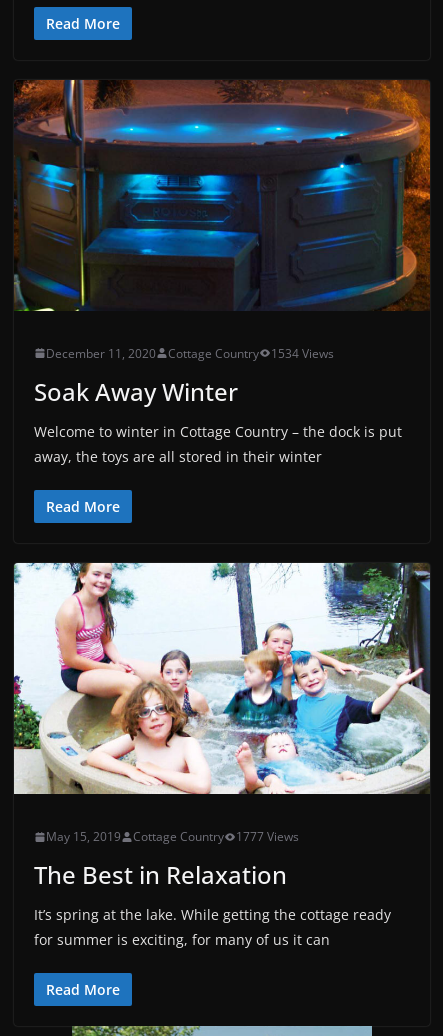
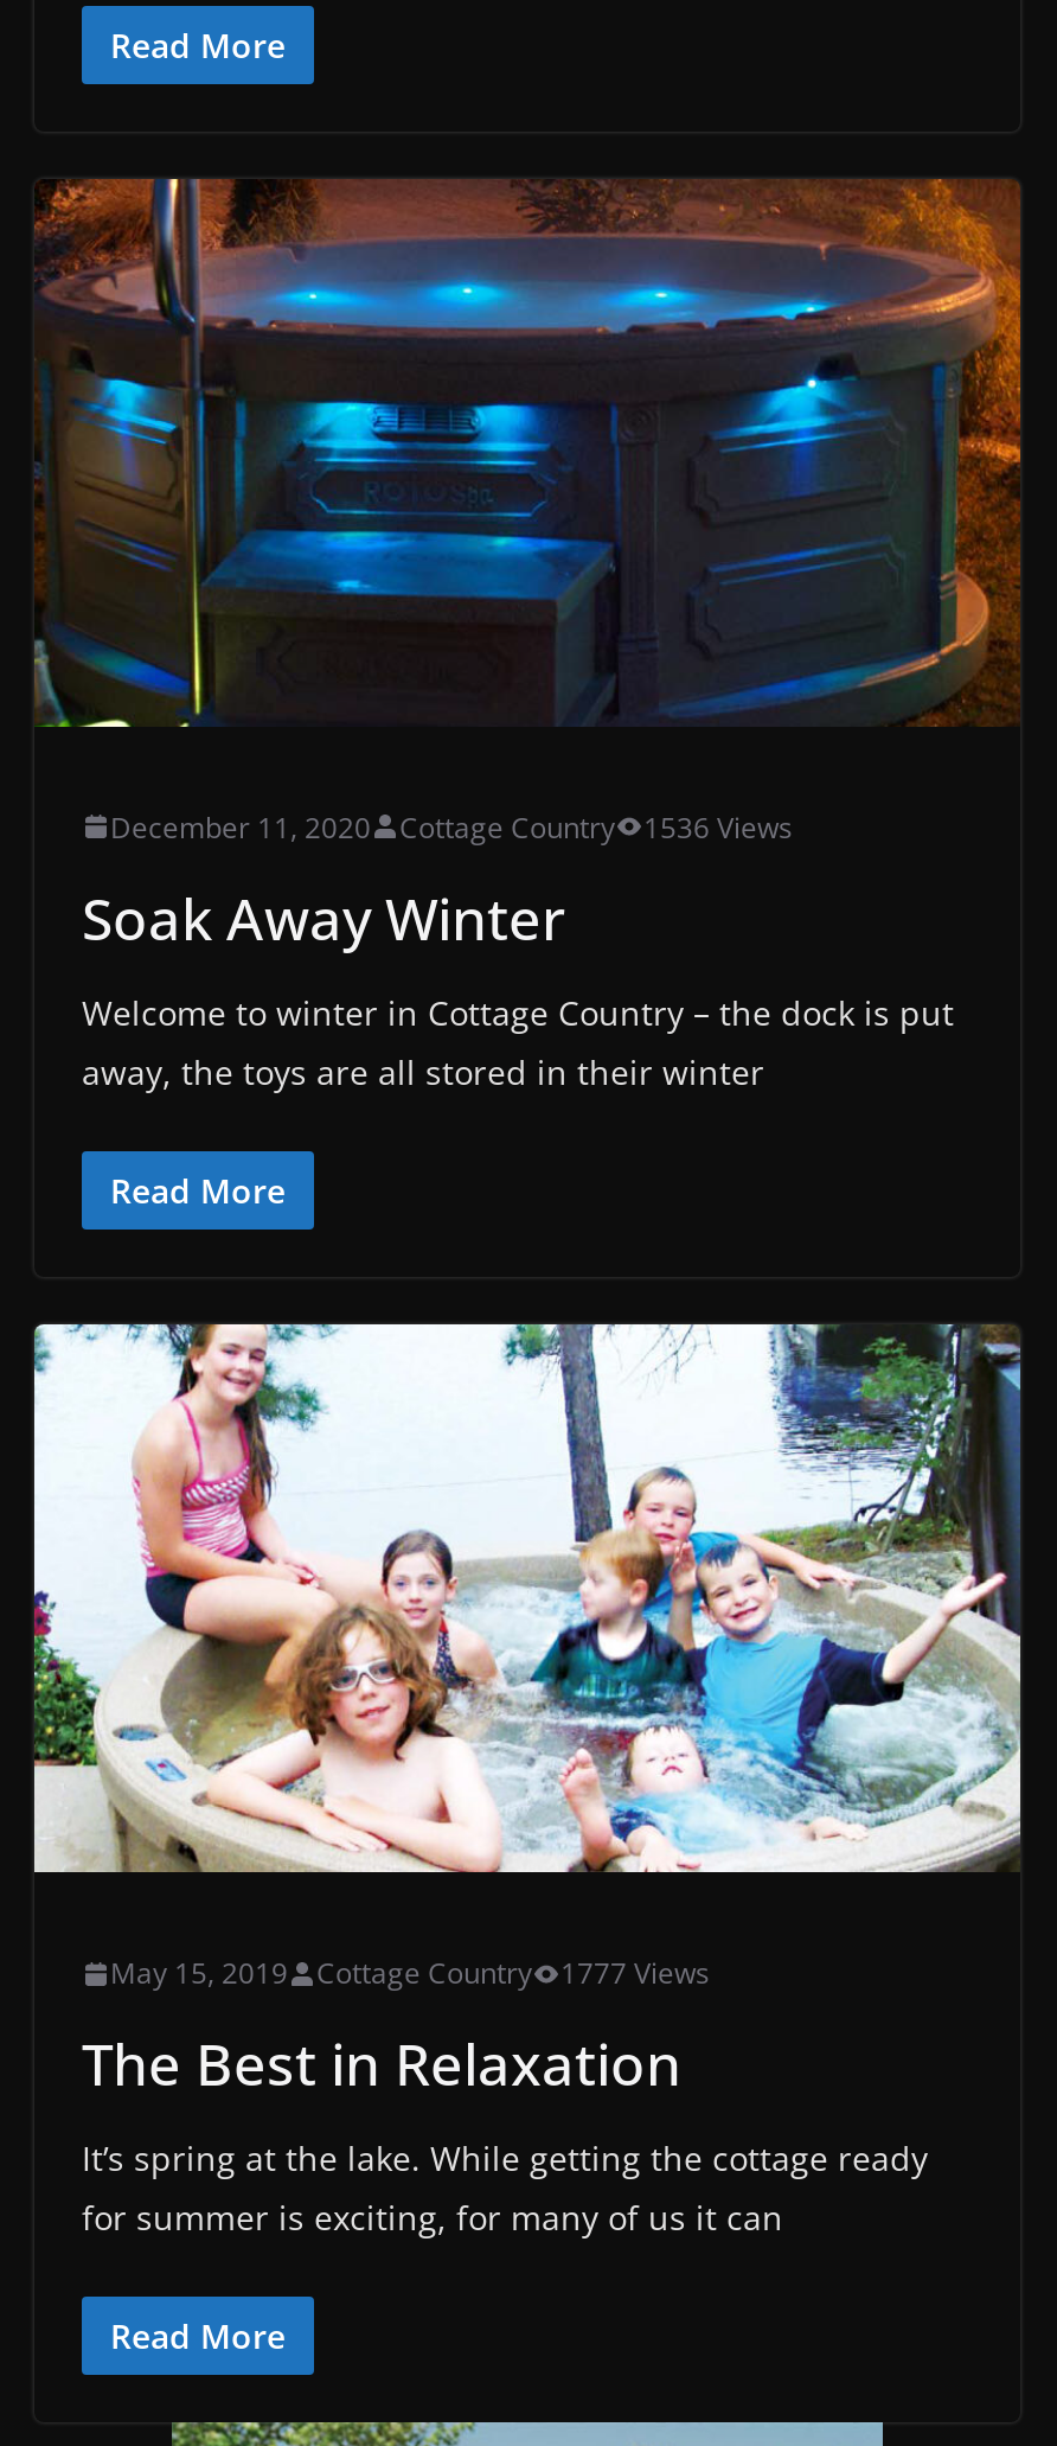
- December 11, 2020 Cottage Country 1534 Views
+ December 11, 2020 Cottage Country 1536 Views
